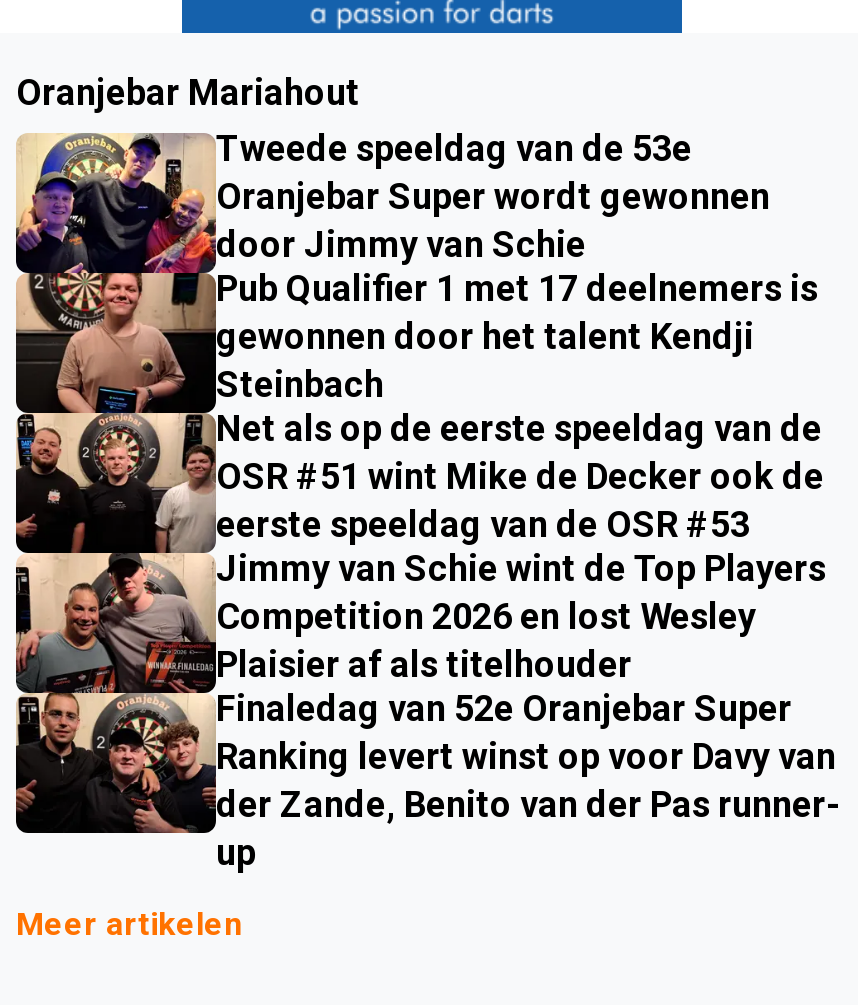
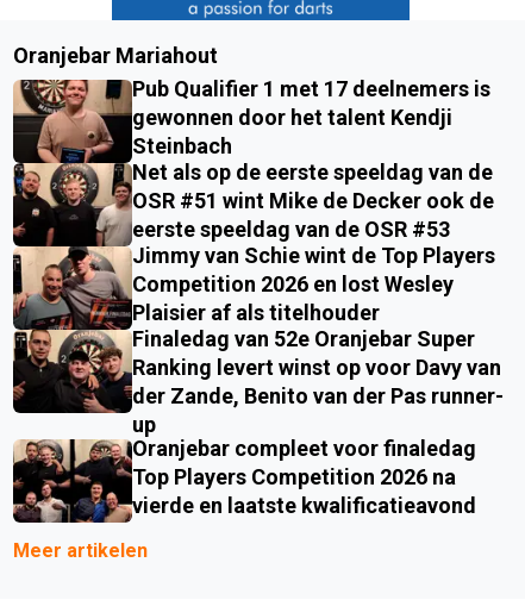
- [image]
- Tweede speeldag van de 53e
- Oranjebar Super wordt gewonnen
- door Jimmy van Schie

moved up: Pub Qualifier 1 met 17 deelnemers is | gewonnen door het talent Kendji | Steinbach | ... | der Zande, Benito van der Pas runner- | up

+ [image]
+ Oranjebar compleet voor finaledag
+ Top Players Competition 2026 na
+ vierde en laatste kwalificatieavond
